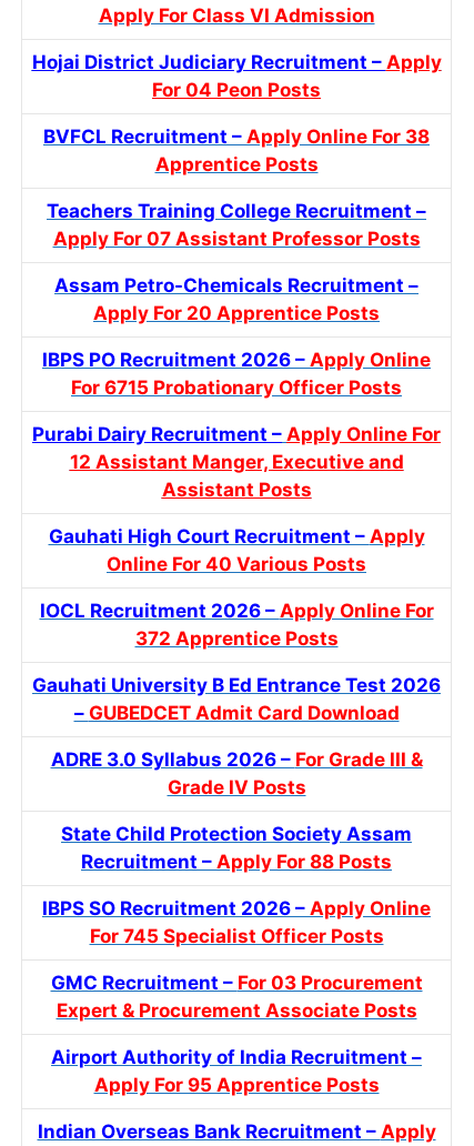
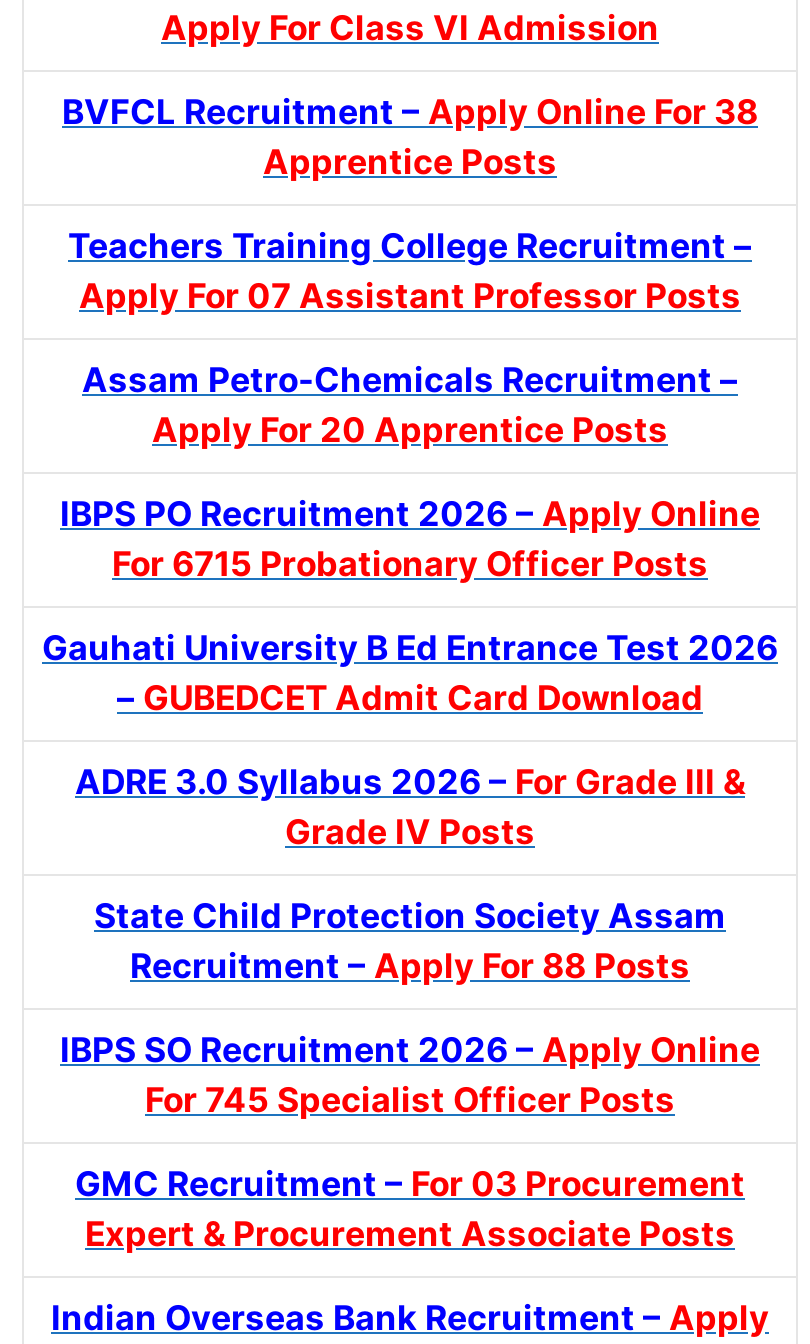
- Hojai District Judiciary Recruitment – Apply
- For 04 Peon Posts

- Purabi Dairy Recruitment – Apply Online For
- 12 Assistant Manger, Executive and
- Assistant Posts
- Gauhati High Court Recruitment – Apply
- Online For 40 Various Posts
- IOCL Recruitment 2026 – Apply Online For
- 372 Apprentice Posts

- Airport Authority of India Recruitment –
- Apply For 95 Apprentice Posts
